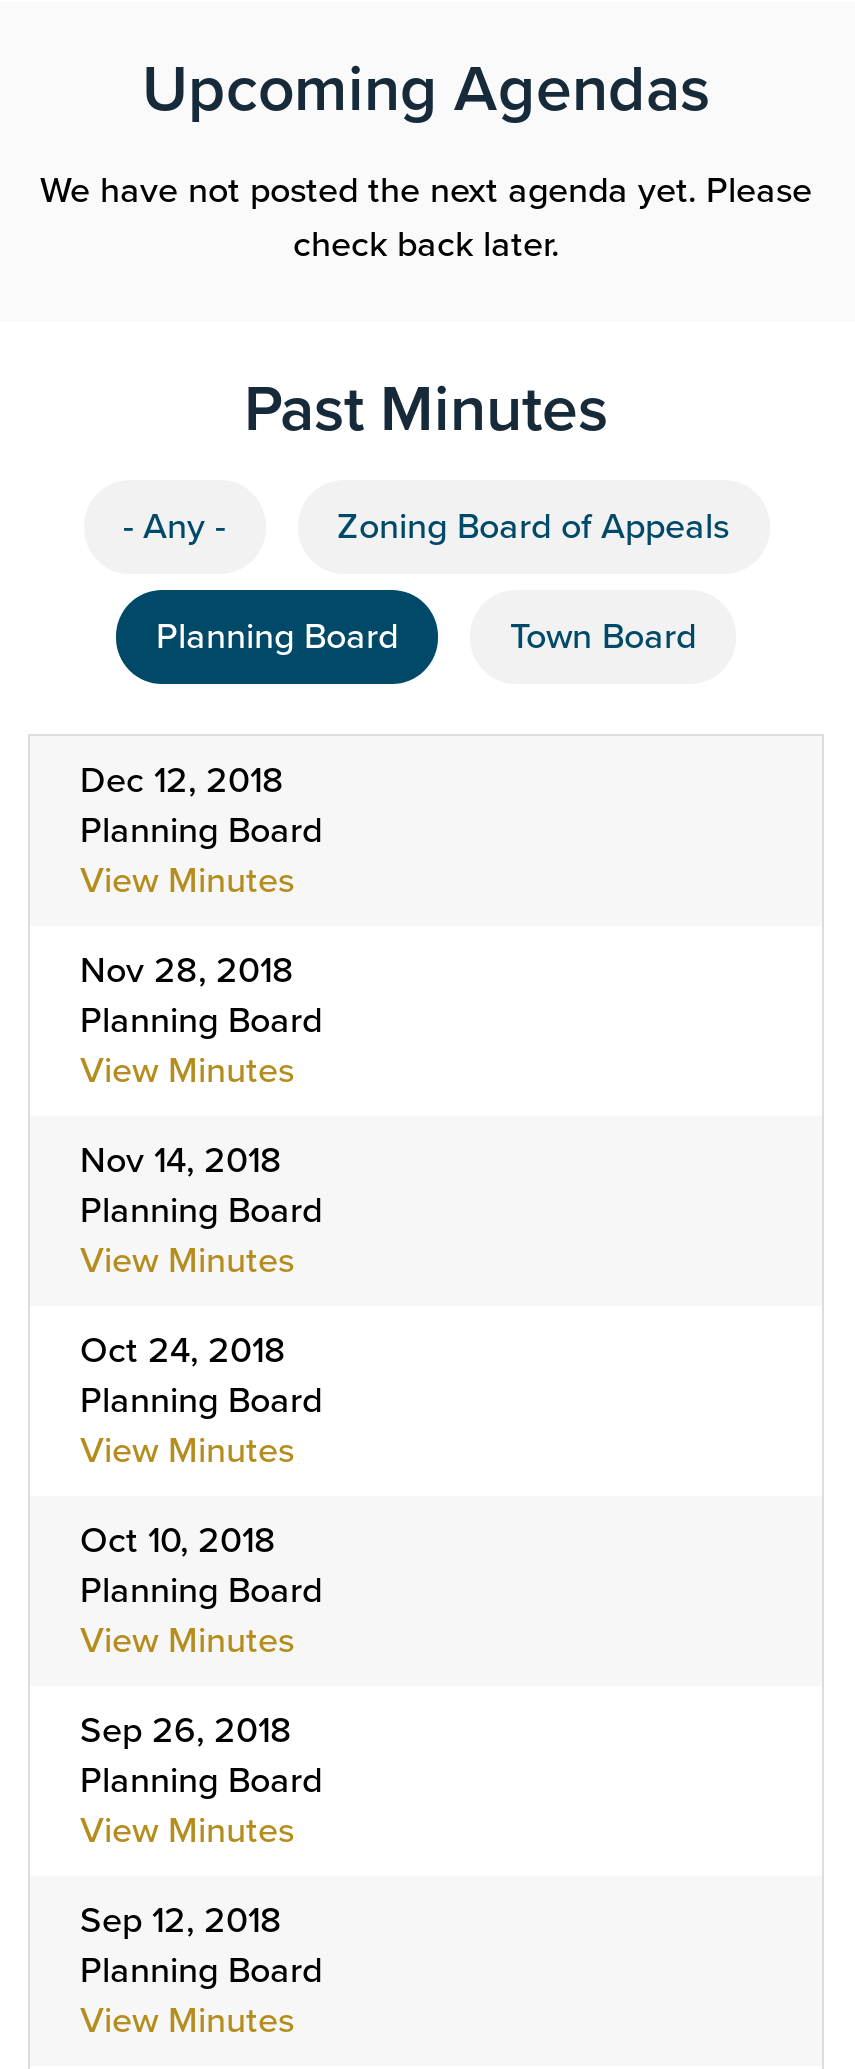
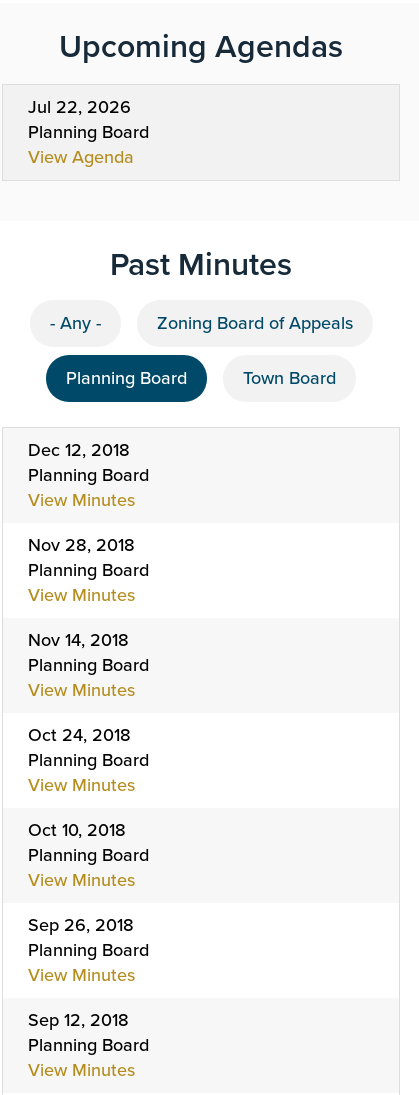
- We have not posted the next agenda yet. Please
- check back later.
+ Jul 22, 2026
+ Planning Board
+ View Agenda
